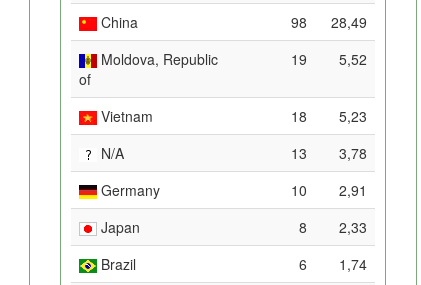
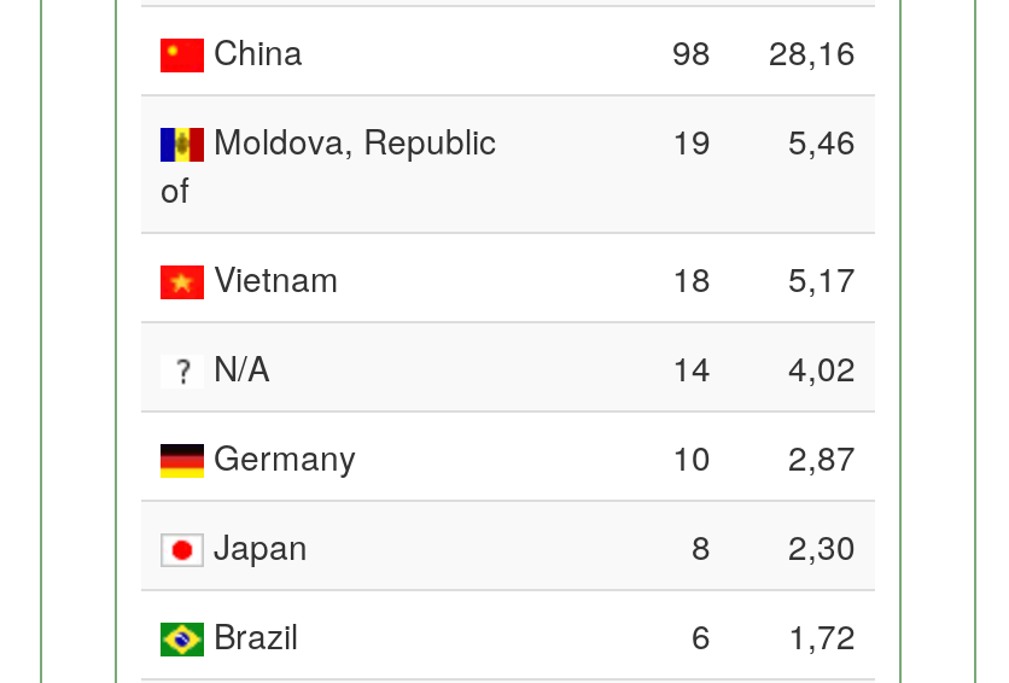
- 98 28,49
+ 98 28,16

- 19 5,52
+ 19 5,46

- 18 5,23
+ 18 5,17

- 13
+ 14

- 3,78
+ 4,02

- 10 2,91
+ 10 2,87

- 8 2,33
+ 8 2,30

- 6 1,74
+ 6 1,72
